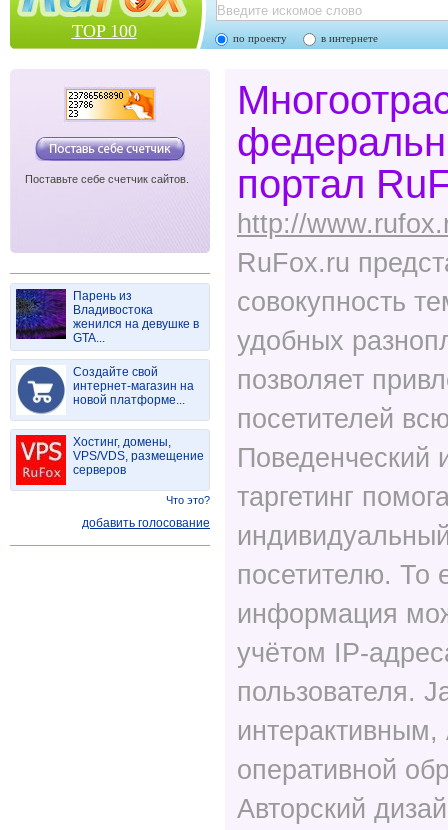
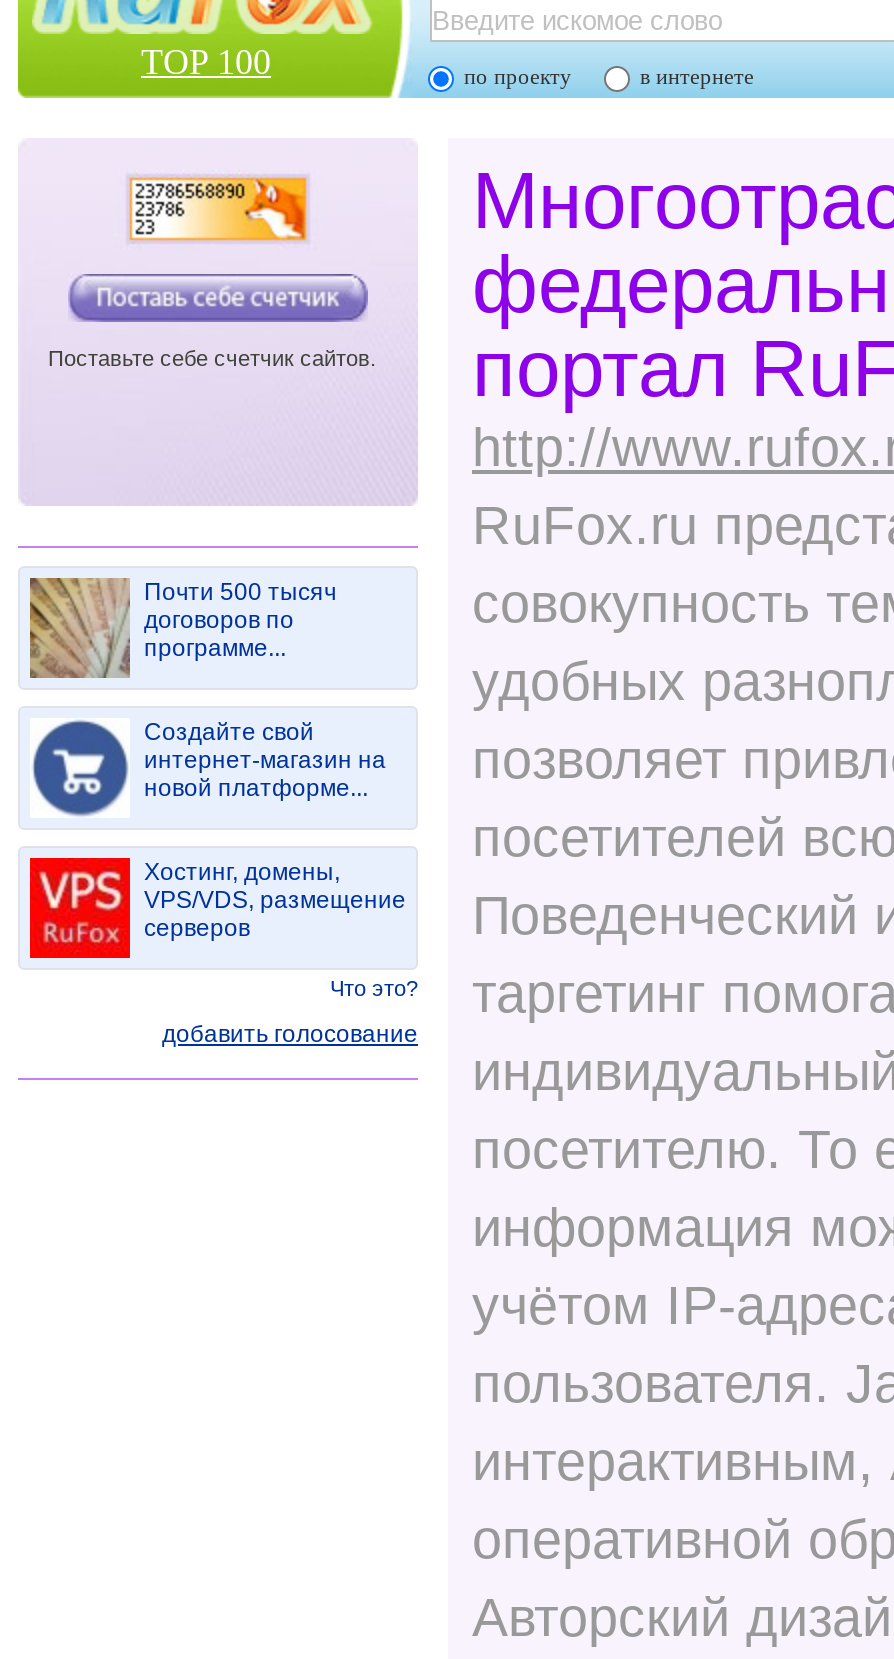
- [image]
- Парень из
- Владивостока
- женился на девушке в
- GTA...
+ [image]
+ Почти 500 тысяч
+ договоров по
+ программе...
